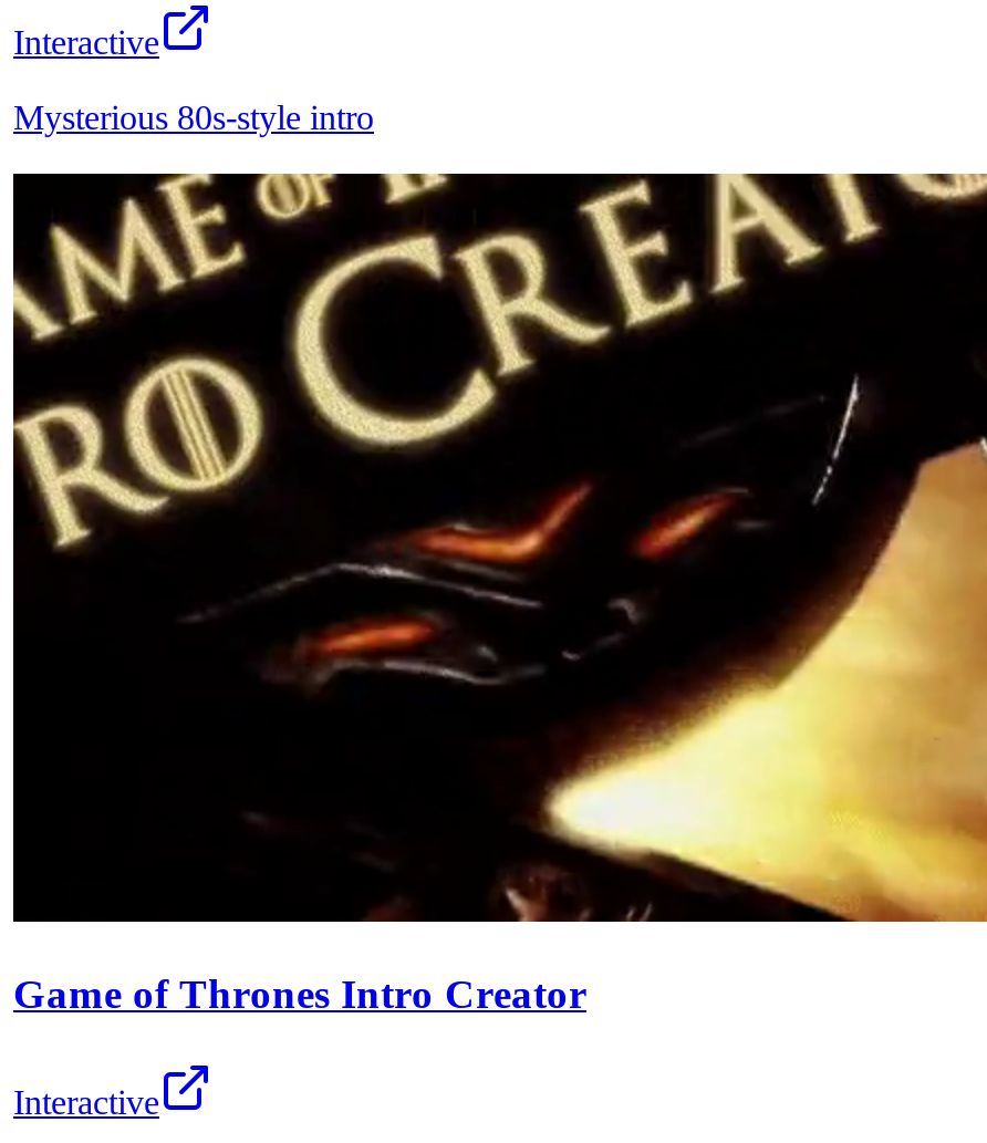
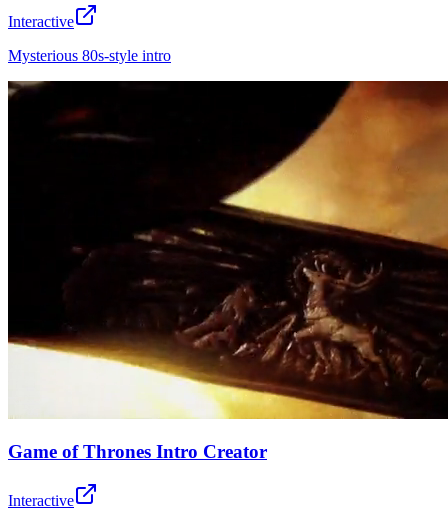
- [image]
+ [image]
